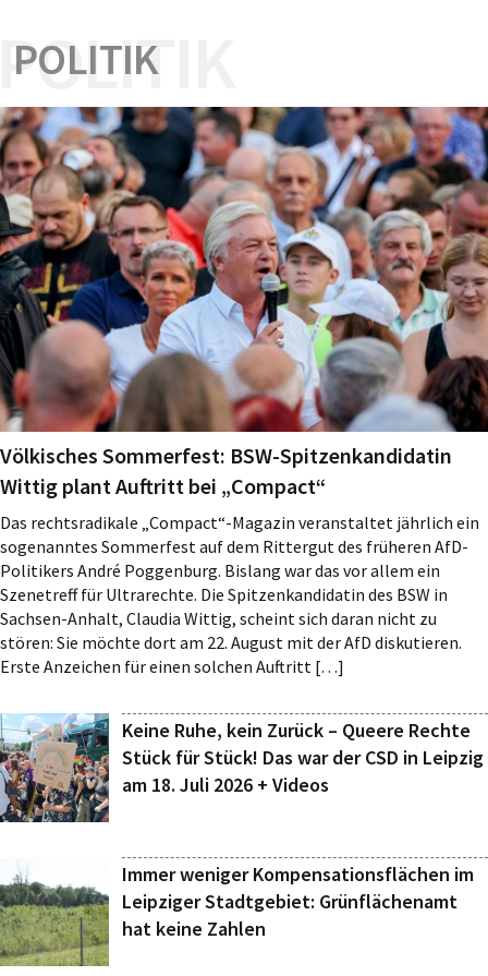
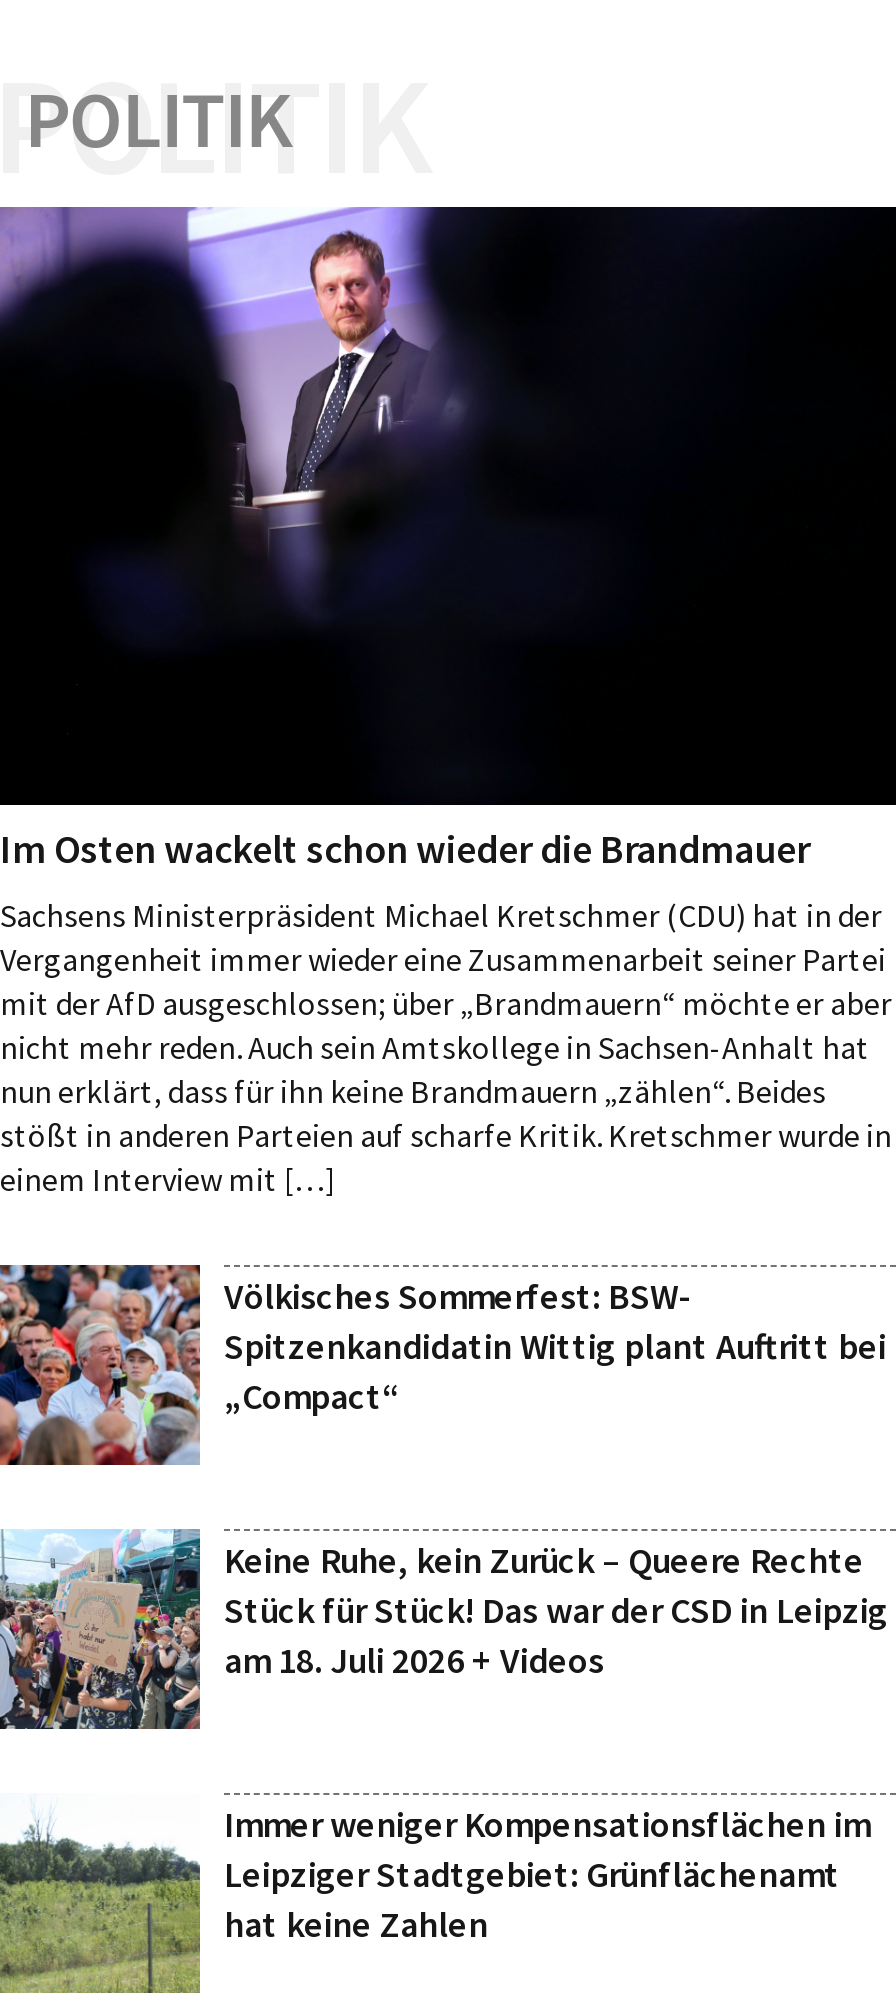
- [image]
+ [image]

- Völkisches Sommerfest: BSW-Spitzenkandidatin
- Wittig plant Auftritt bei „Compact“
- Das rechtsradikale „Compact“-Magazin veranstaltet jährlich ein
- sogenanntes Sommerfest auf dem Rittergut des früheren AfD-
- Politikers André Poggenburg. Bislang war das vor allem ein
- Szenetreff für Ultrarechte. Die Spitzenkandidatin des BSW in
- Sachsen-Anhalt, Claudia Wittig, scheint sich daran nicht zu
- stören: Sie möchte dort am 22. August mit der AfD diskutieren.
- Erste Anzeichen für einen solchen Auftritt […]
+ Im Osten wackelt schon wieder die Brandmauer
+ Sachsens Ministerpräsident Michael Kretschmer (CDU) hat in der
+ Vergangenheit immer wieder eine Zusammenarbeit seiner Partei
+ mit der AfD ausgeschlossen; über „Brandmauern“ möchte er aber
+ nicht mehr reden. Auch sein Amtskollege in Sachsen-Anhalt hat
+ nun erklärt, dass für ihn keine Brandmauern „zählen“. Beides
+ stößt in anderen Parteien auf scharfe Kritik. Kretschmer wurde in
+ einem Interview mit […]
+ Völkisches Sommerfest: BSW-
+ Spitzenkandidatin Wittig plant Auftritt bei
+ „Compact“
